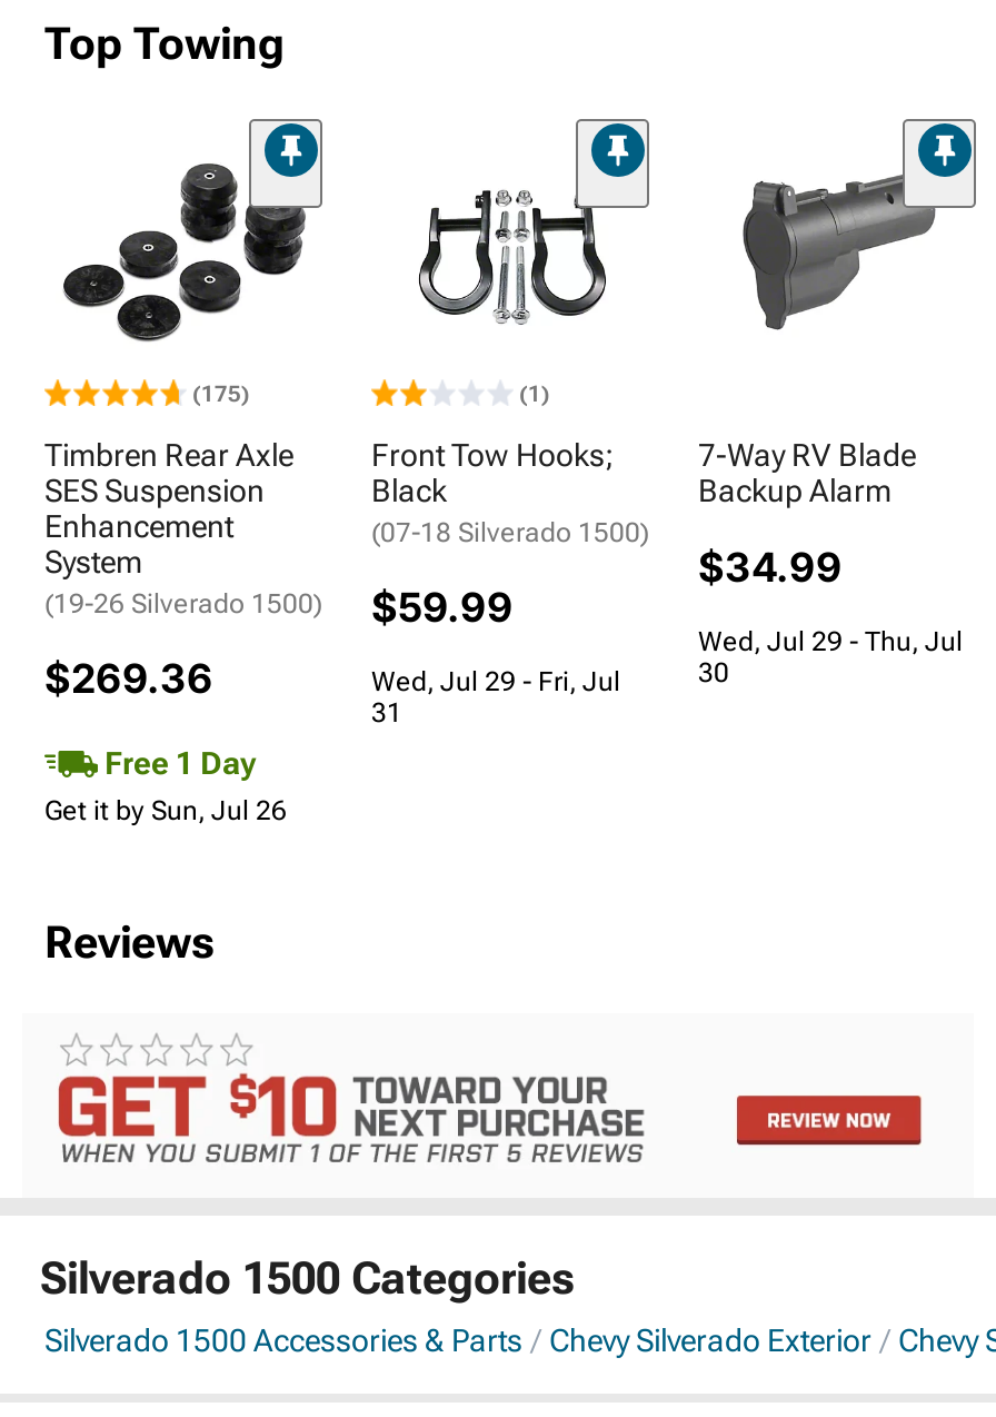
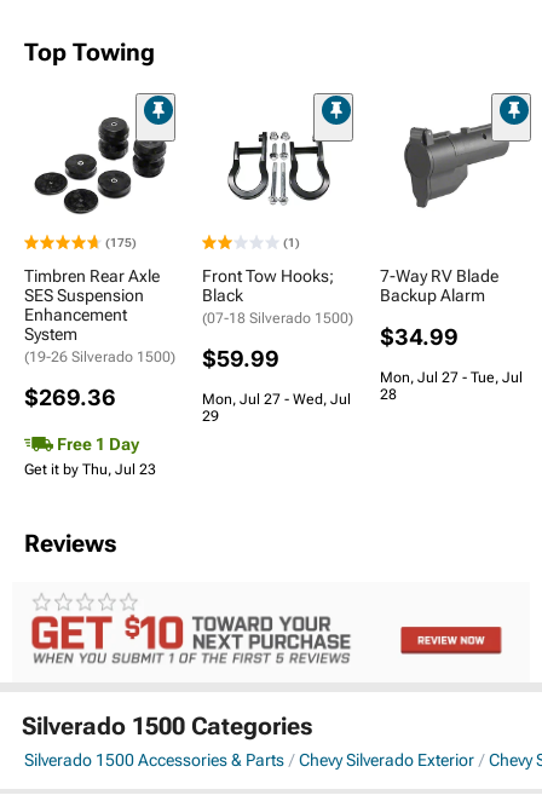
- Wed, Jul 29 - Thu, Jul
+ Mon, Jul 27 - Tue, Jul

- Wed, Jul 29 - Fri, Jul
+ Mon, Jul 27 - Wed, Jul

- 30
+ 28

- 31
+ 29

- Get it by Sun, Jul 26
+ Get it by Thu, Jul 23
